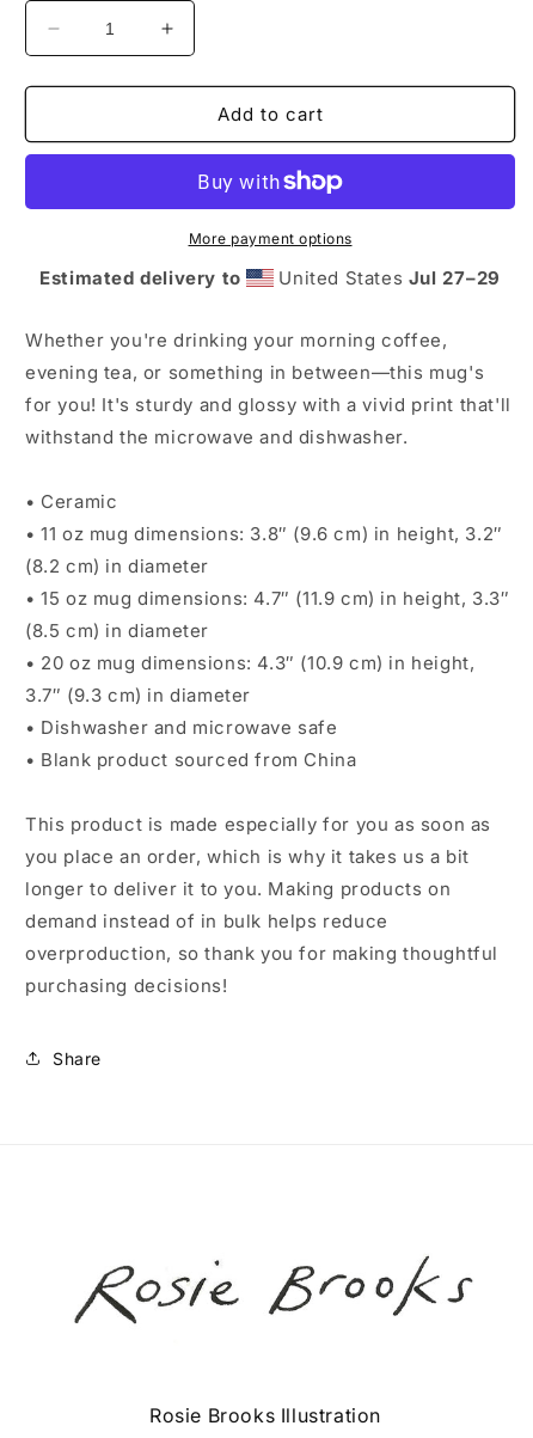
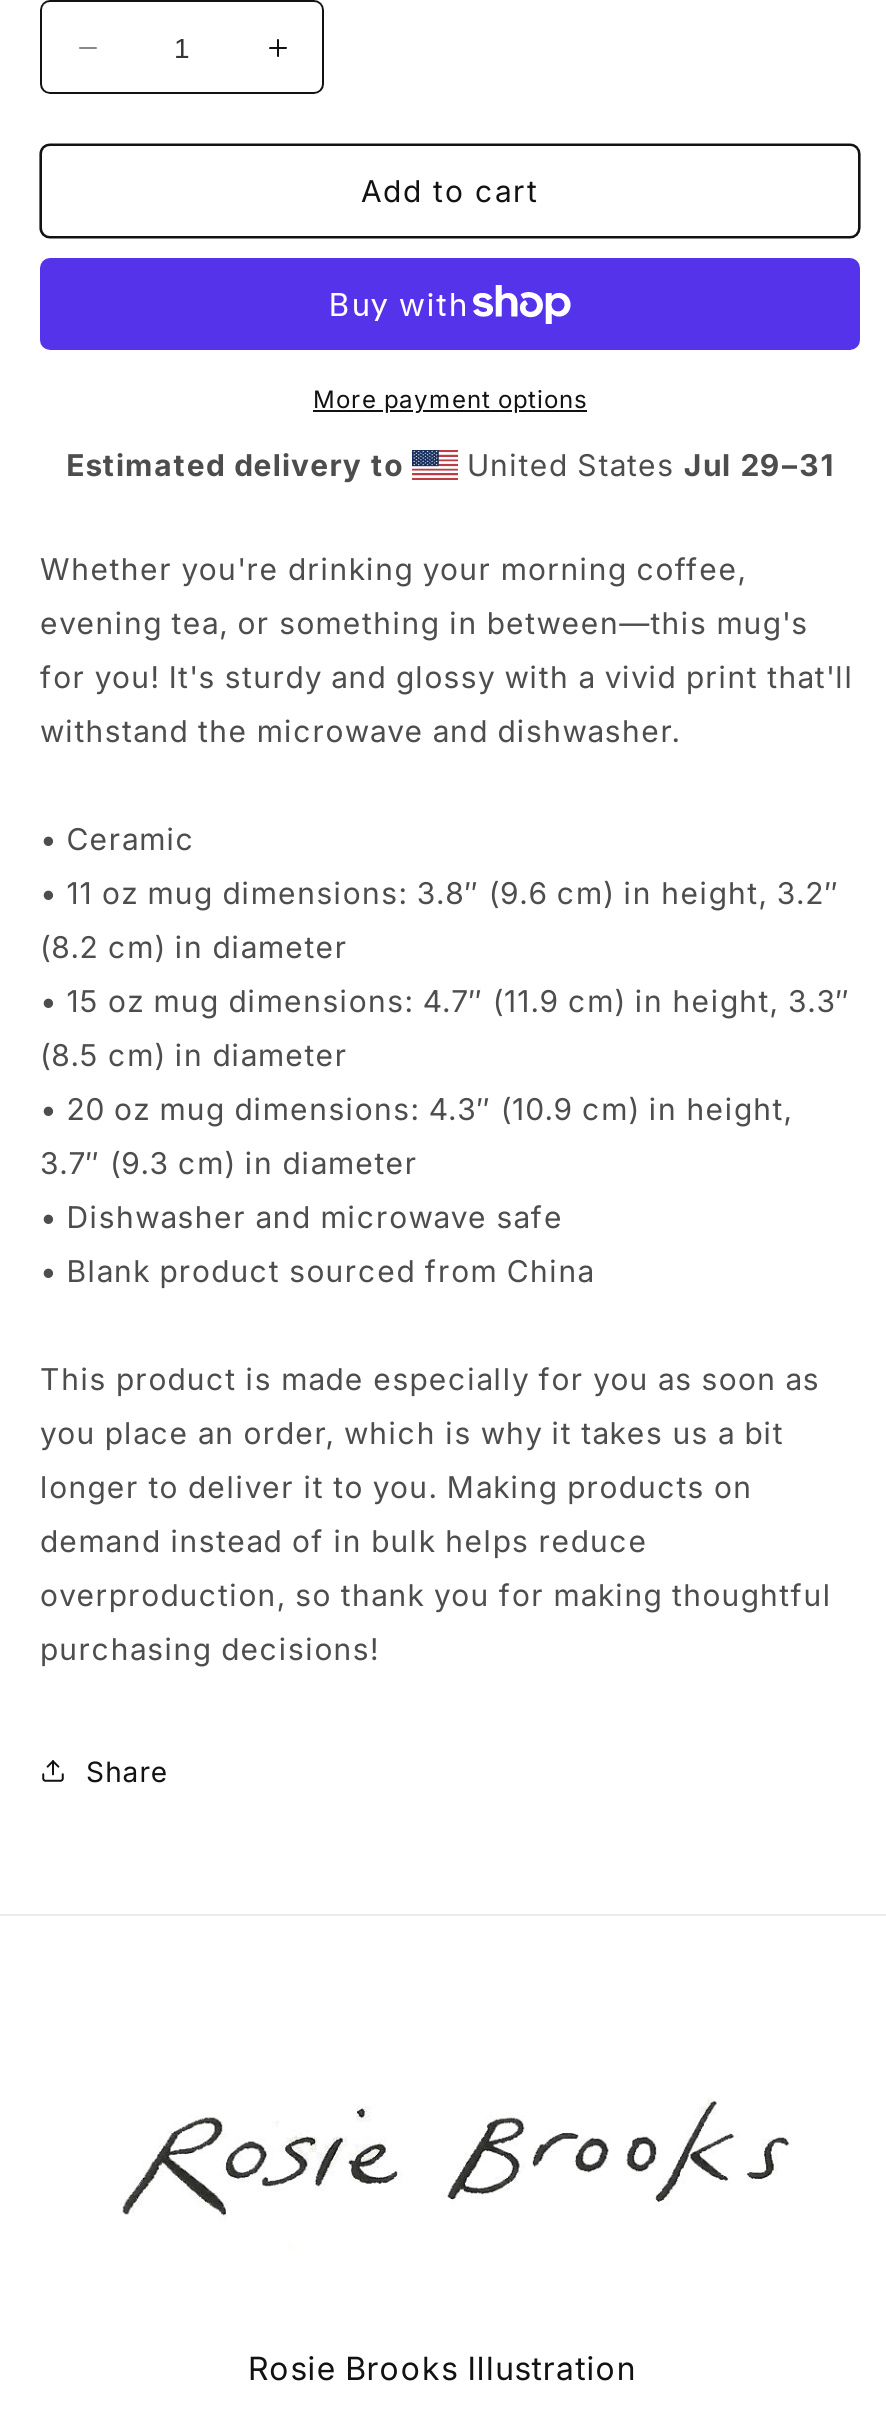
- United States Jul 27–29
+ United States Jul 29–31
